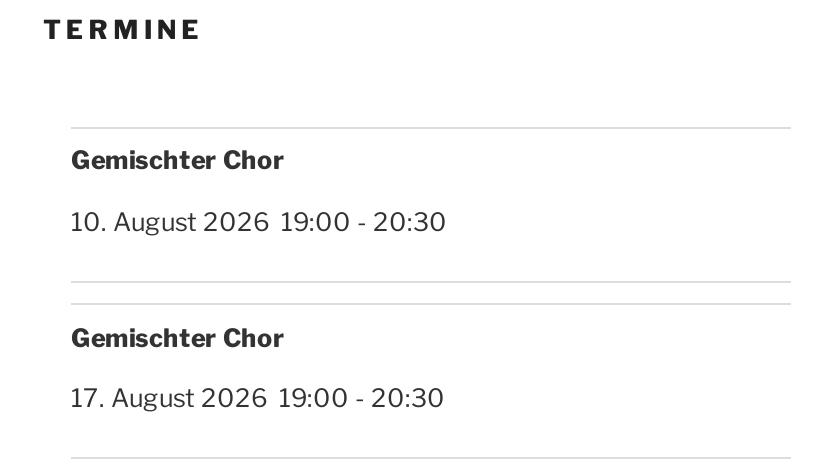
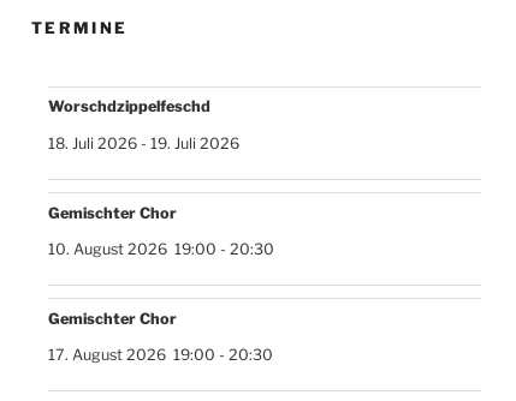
+ Worschdzippelfeschd
+ 18. Juli 2026 - 19. Juli 2026
